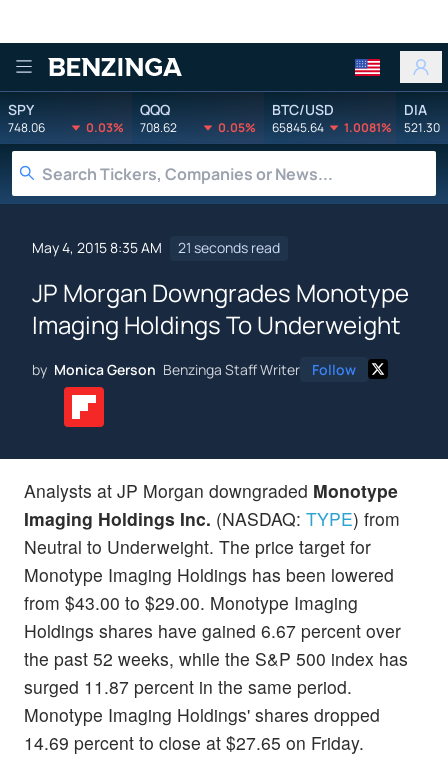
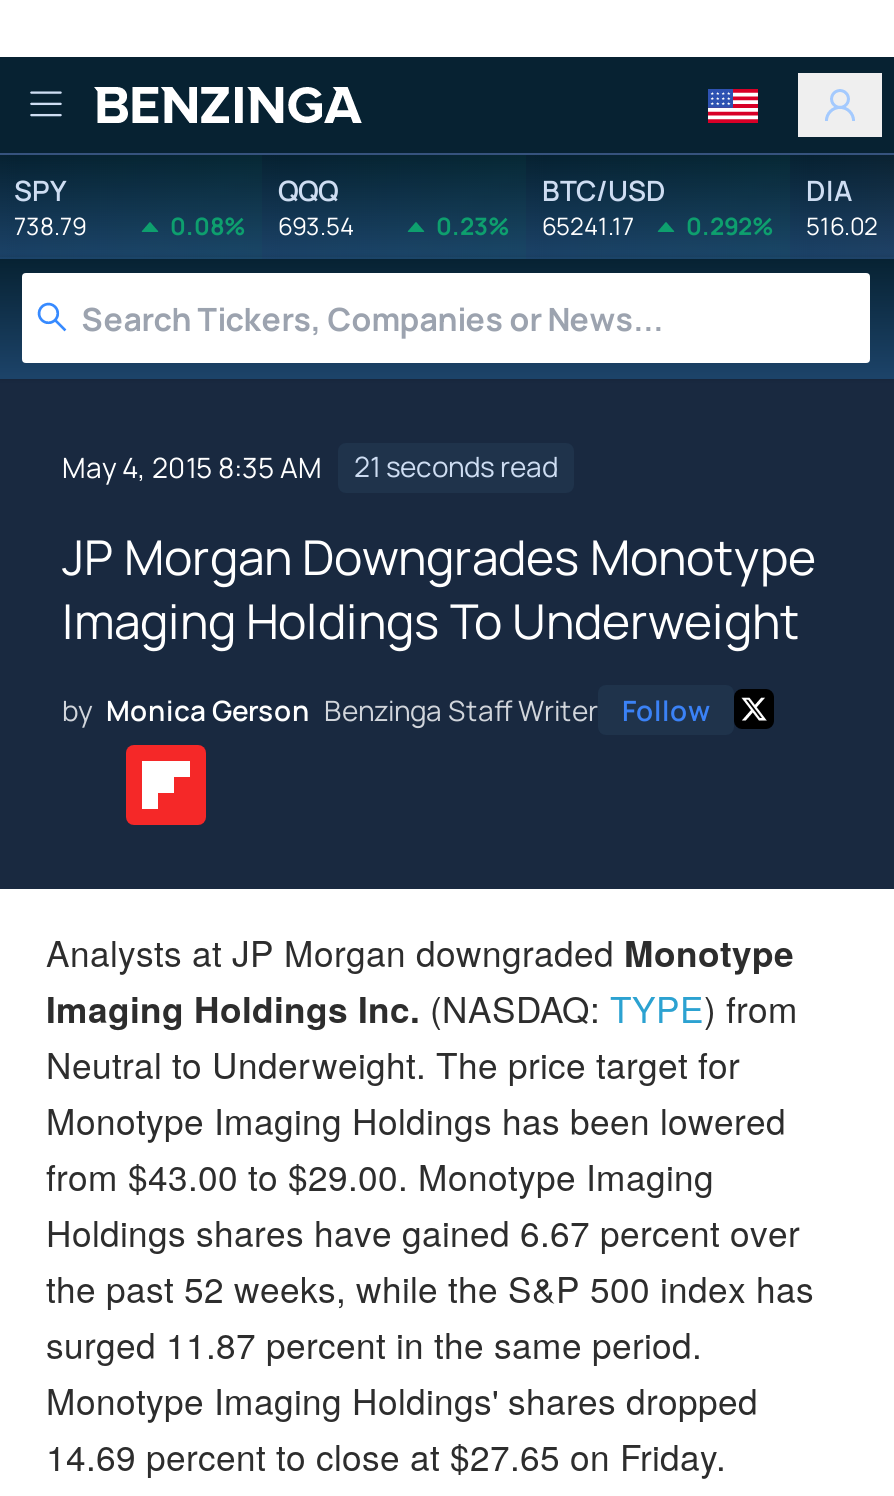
- 748.06
+ 738.79

- 0.03%
+ 0.08%

- 708.62
+ 693.54

- 0.05%
+ 0.23%

- 65845.64
+ 65241.17

- 1.0081%
+ 0.292%

- 521.30
+ 516.02
